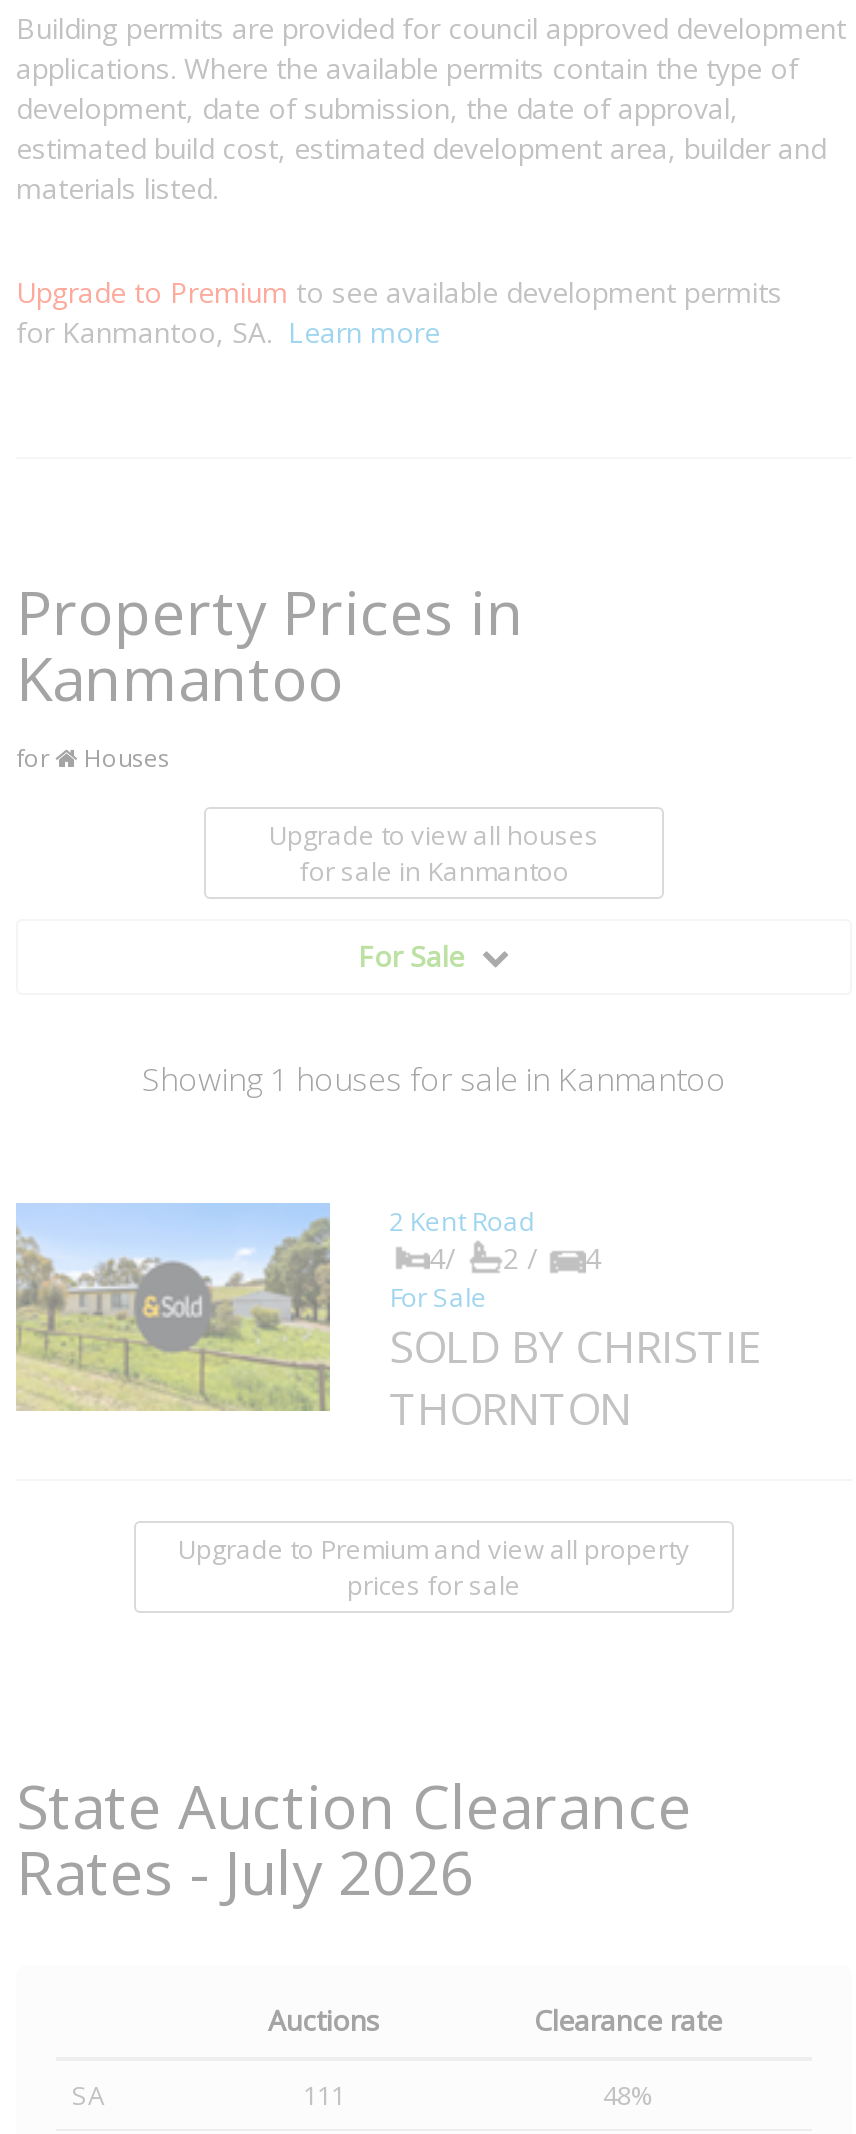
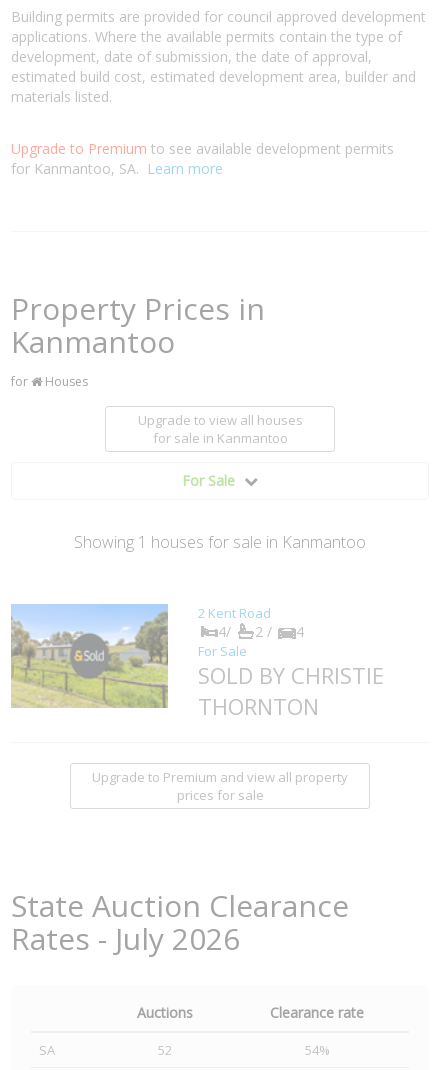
- 111
+ 52

- 48%
+ 54%
